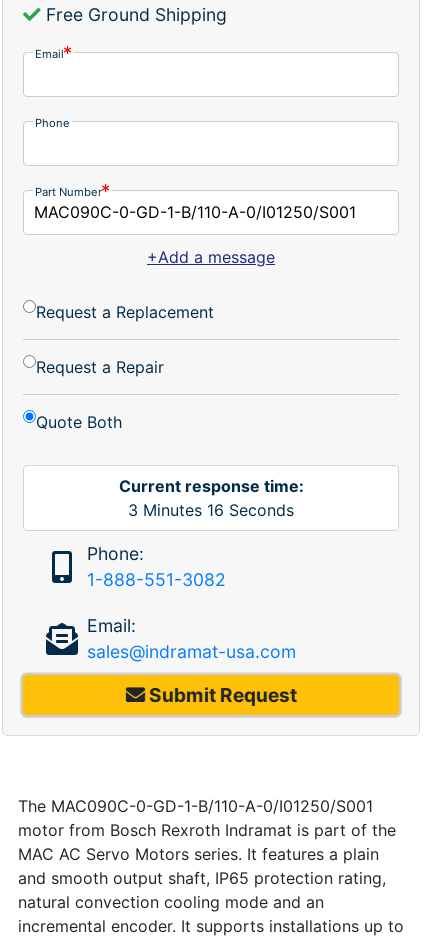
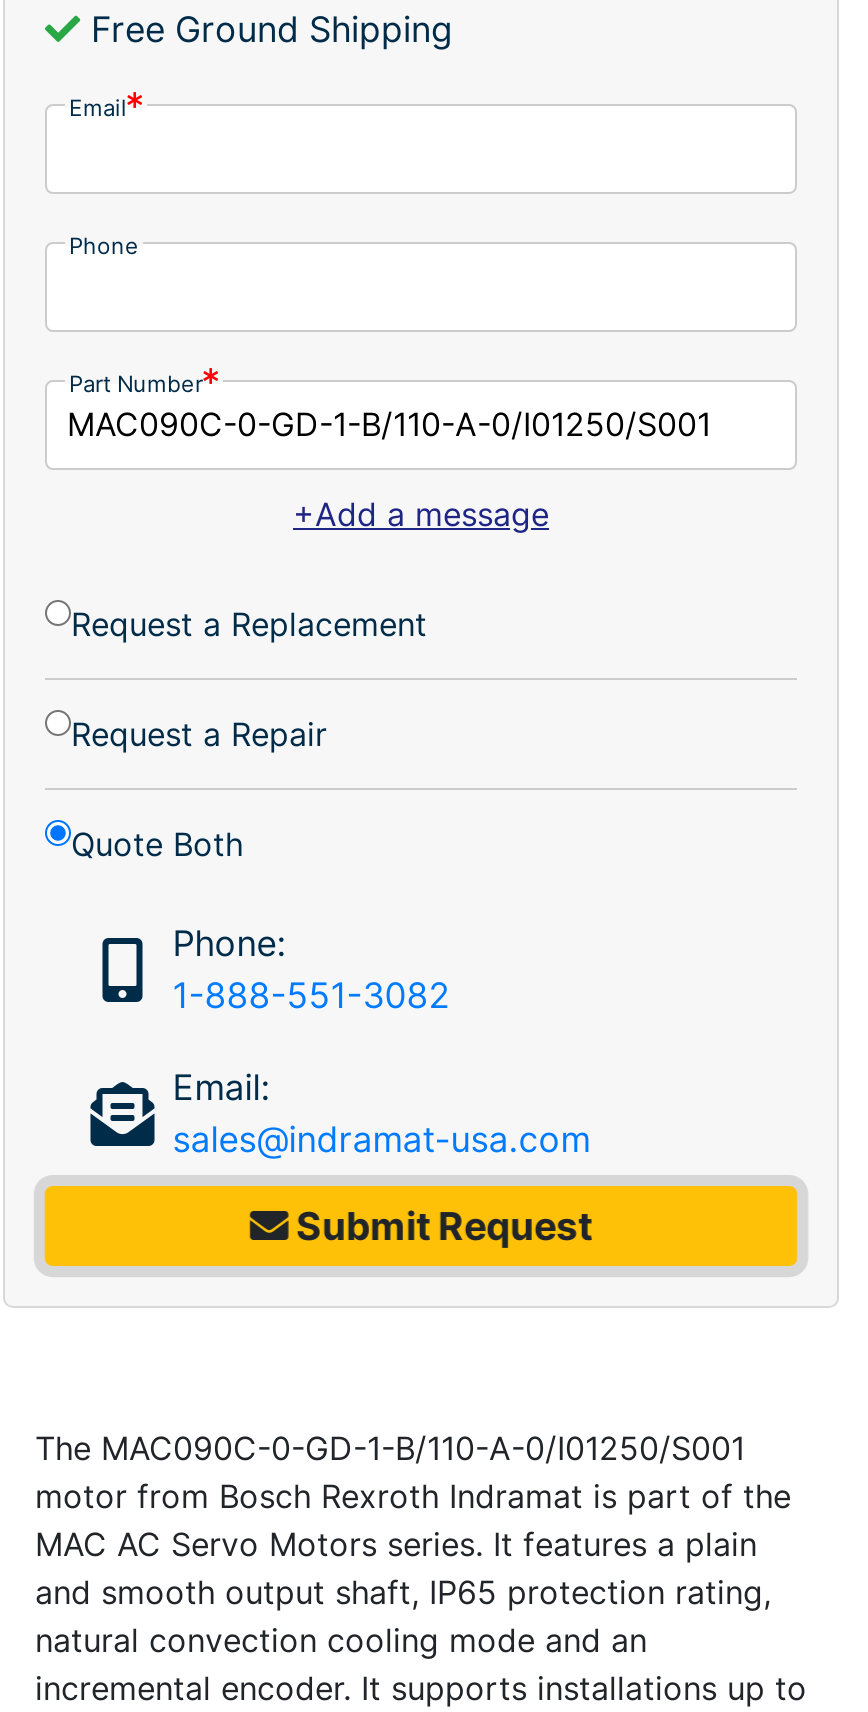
- Current response time:
- 3 Minutes 16 Seconds
